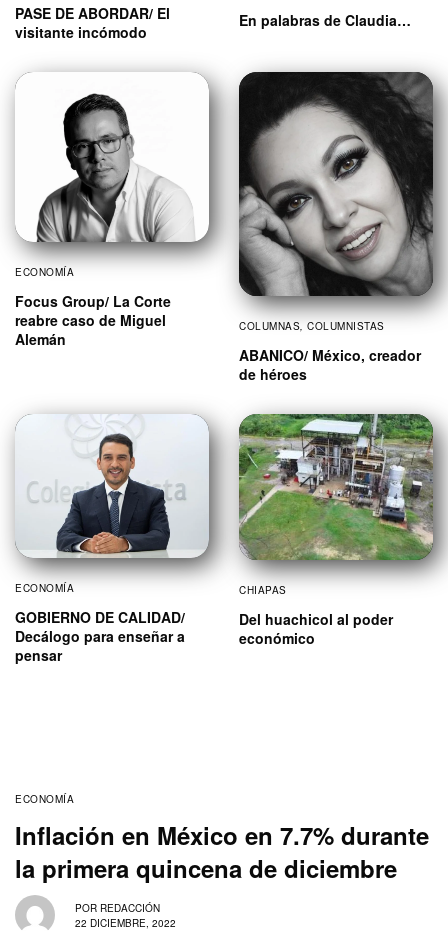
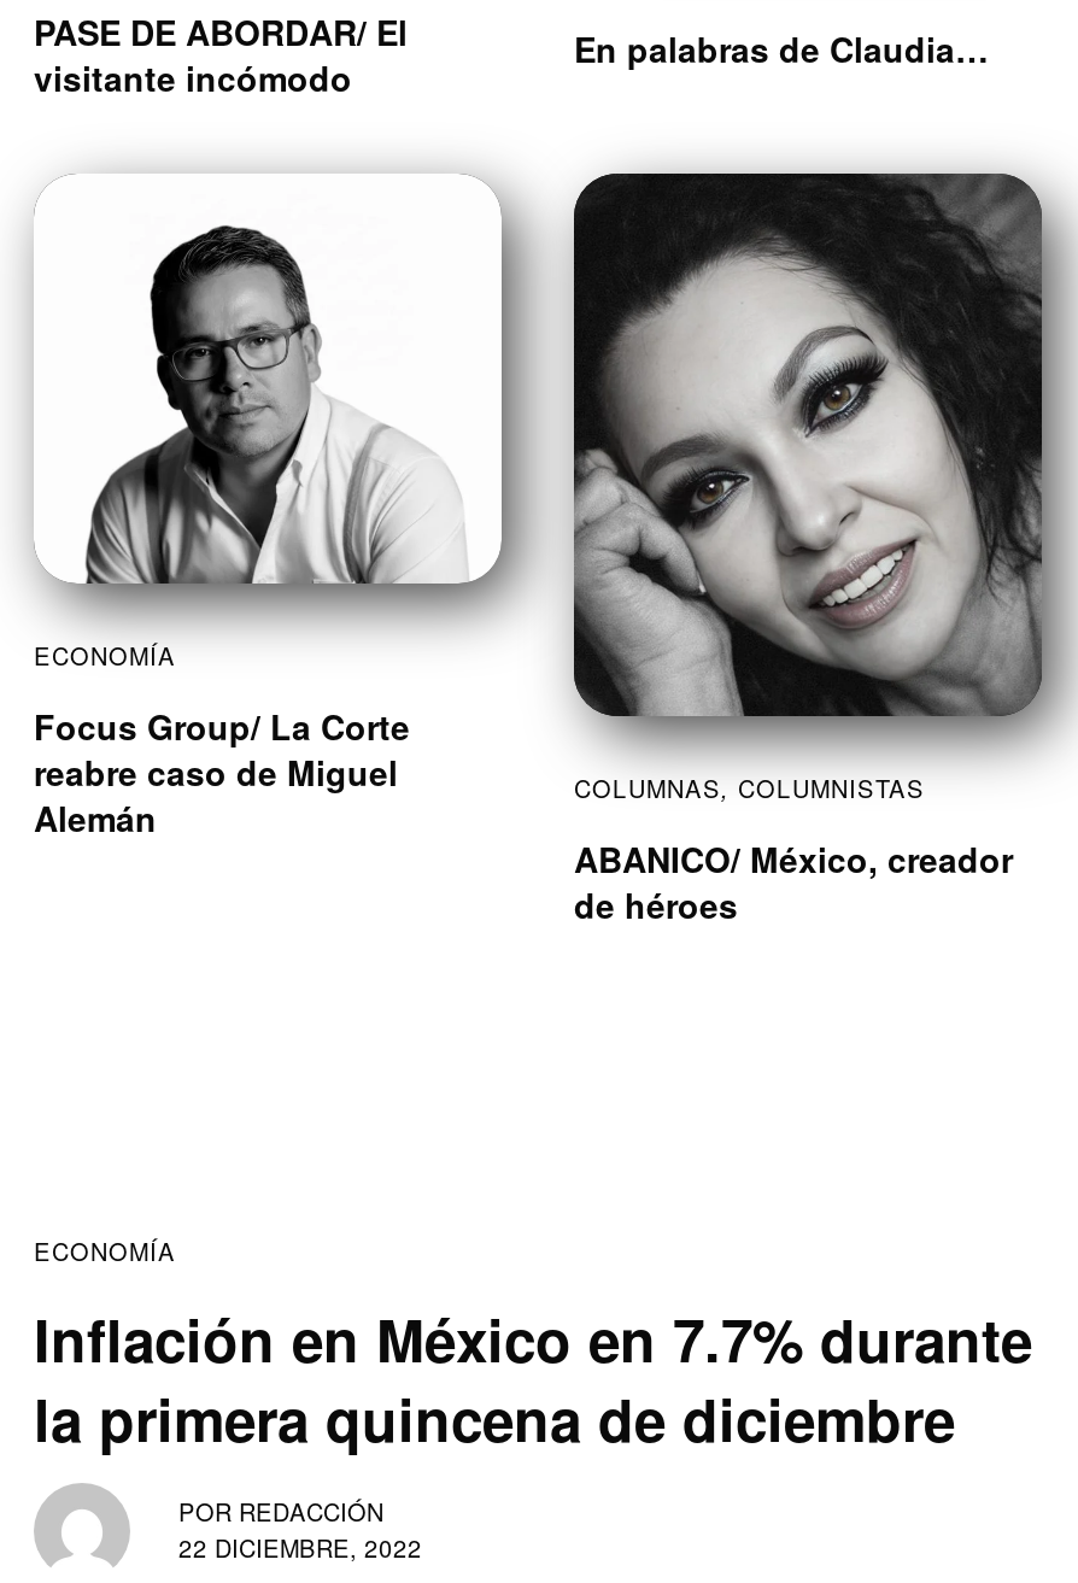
- [image]
- ECONOMÍA
- GOBIERNO DE CALIDAD/
- Decálogo para enseñar a
- pensar

- [image]
- CHIAPAS
- Del huachicol al poder
- económico
